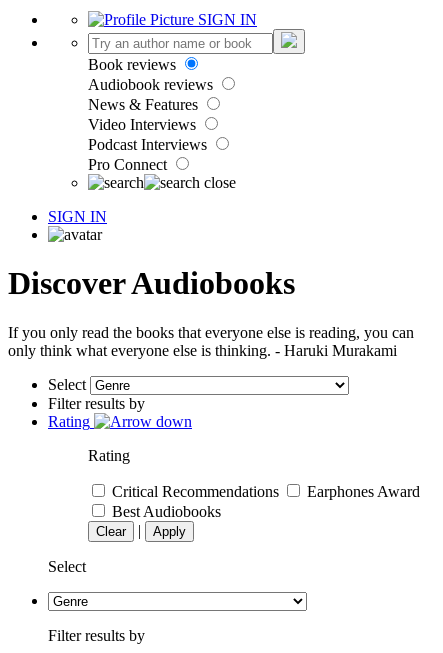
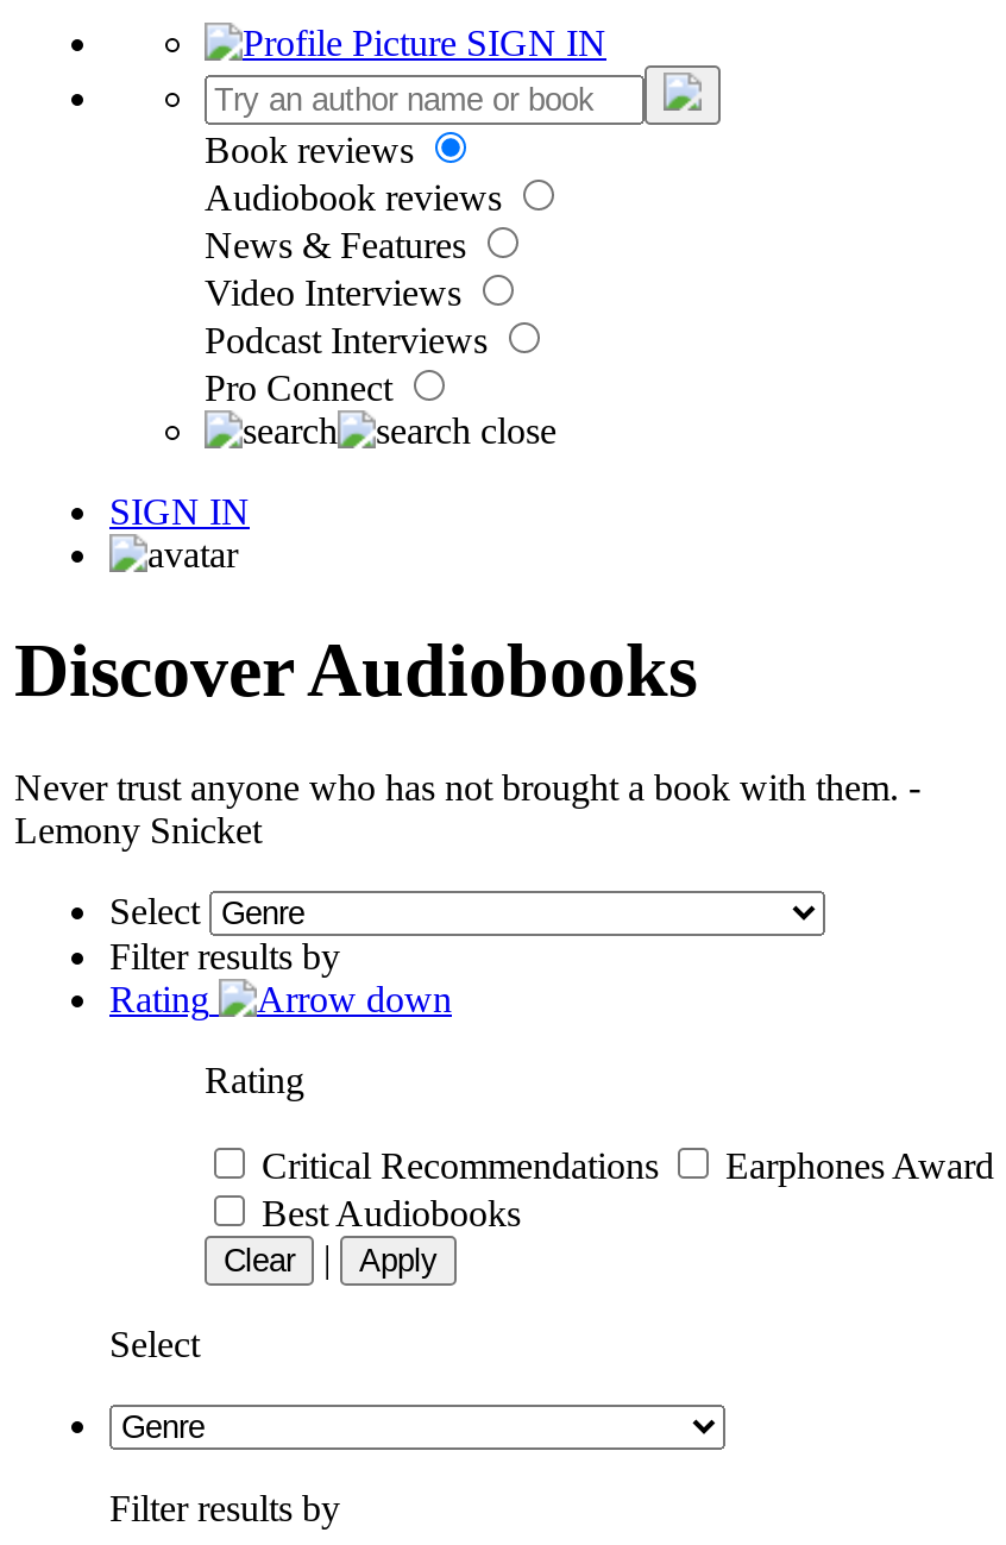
- If you only read the books that everyone else is reading, you can
- only think what everyone else is thinking. - Haruki Murakami
+ Never trust anyone who has not brought a book with them. -
+ Lemony Snicket
